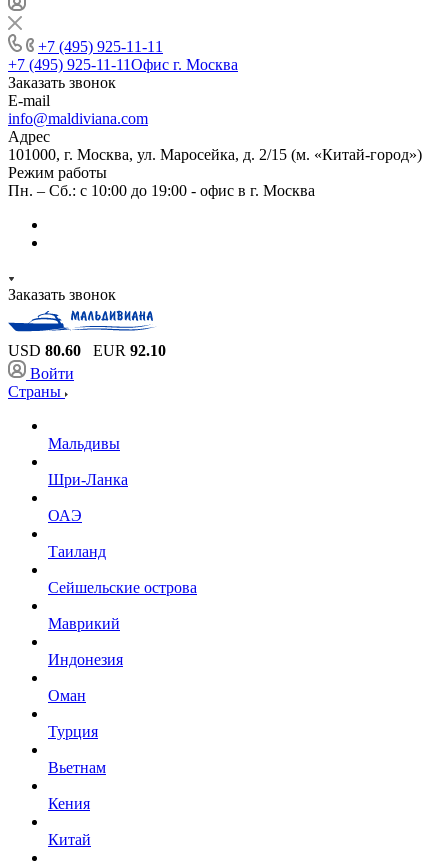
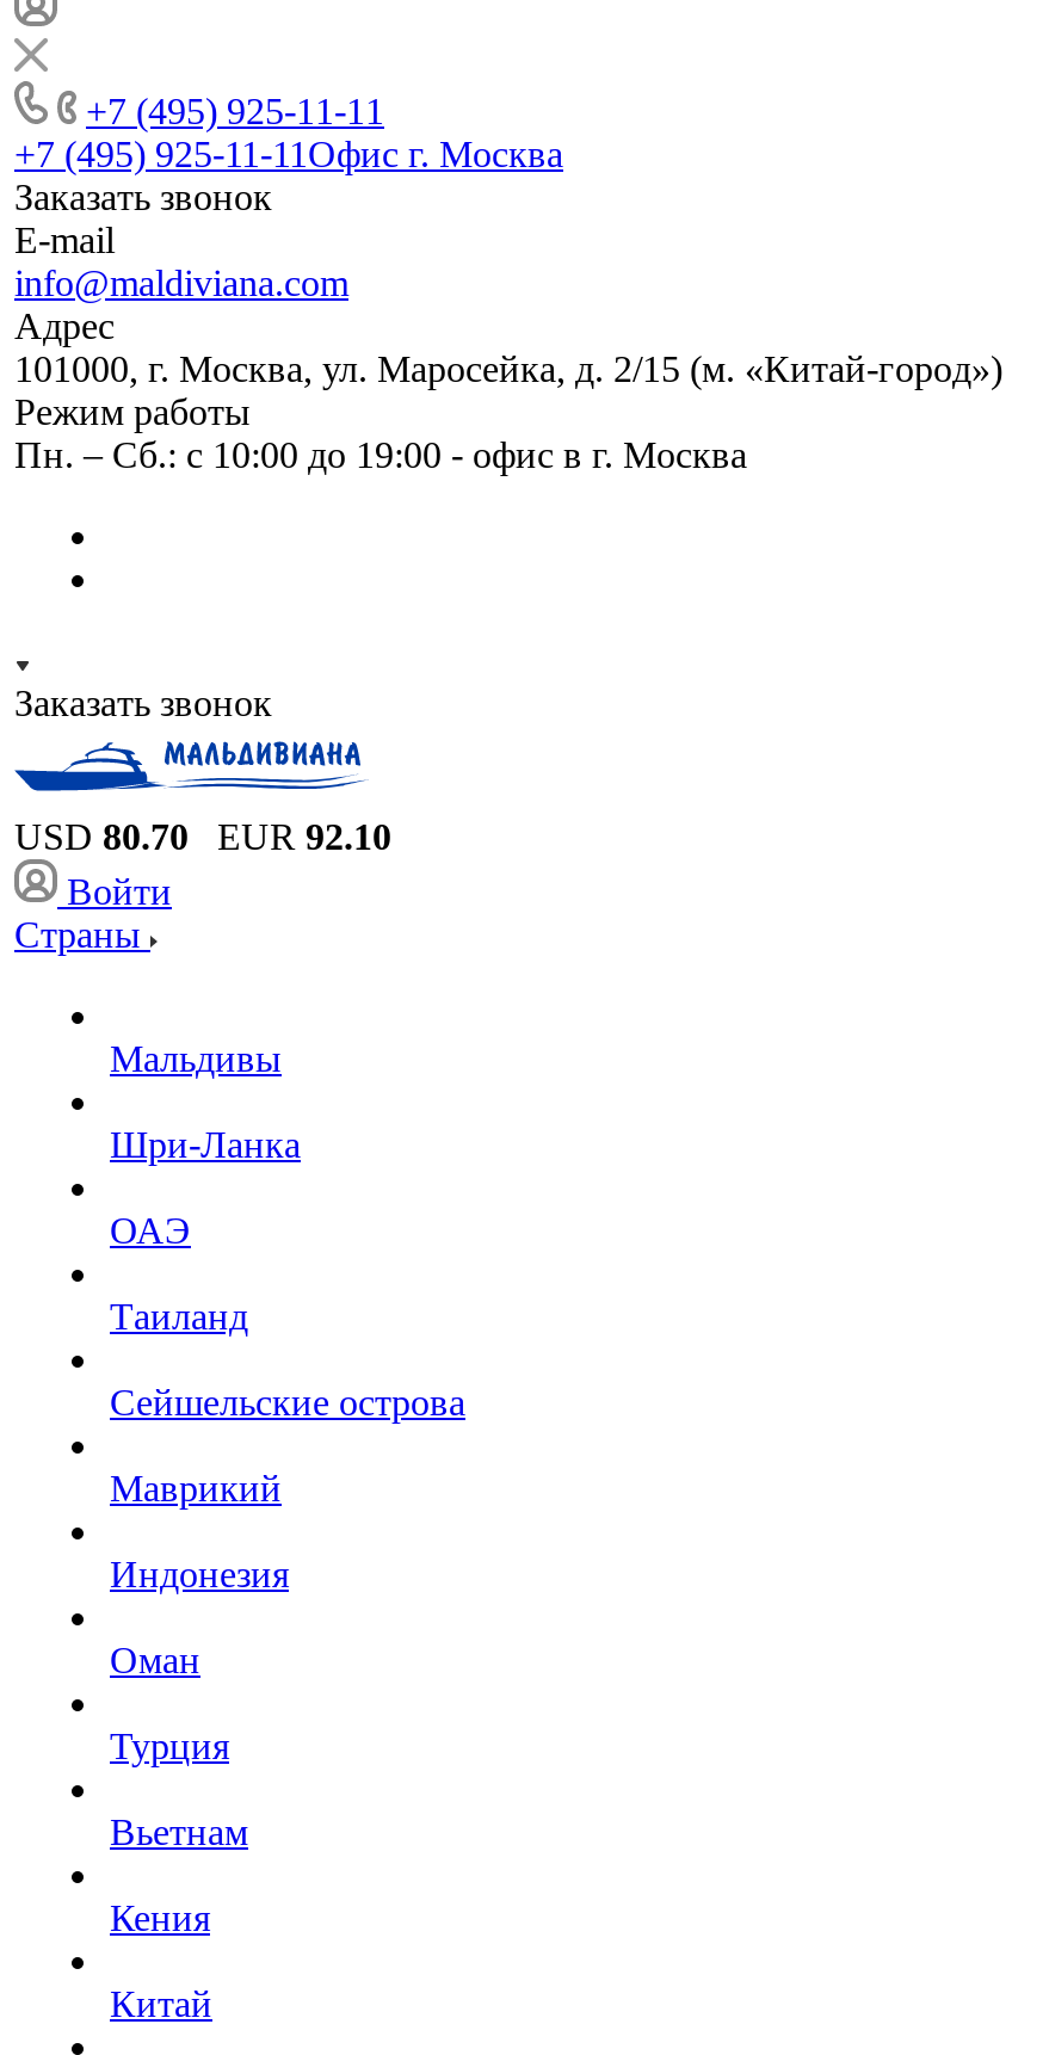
- USD 80.60 EUR 92.10
+ USD 80.70 EUR 92.10
